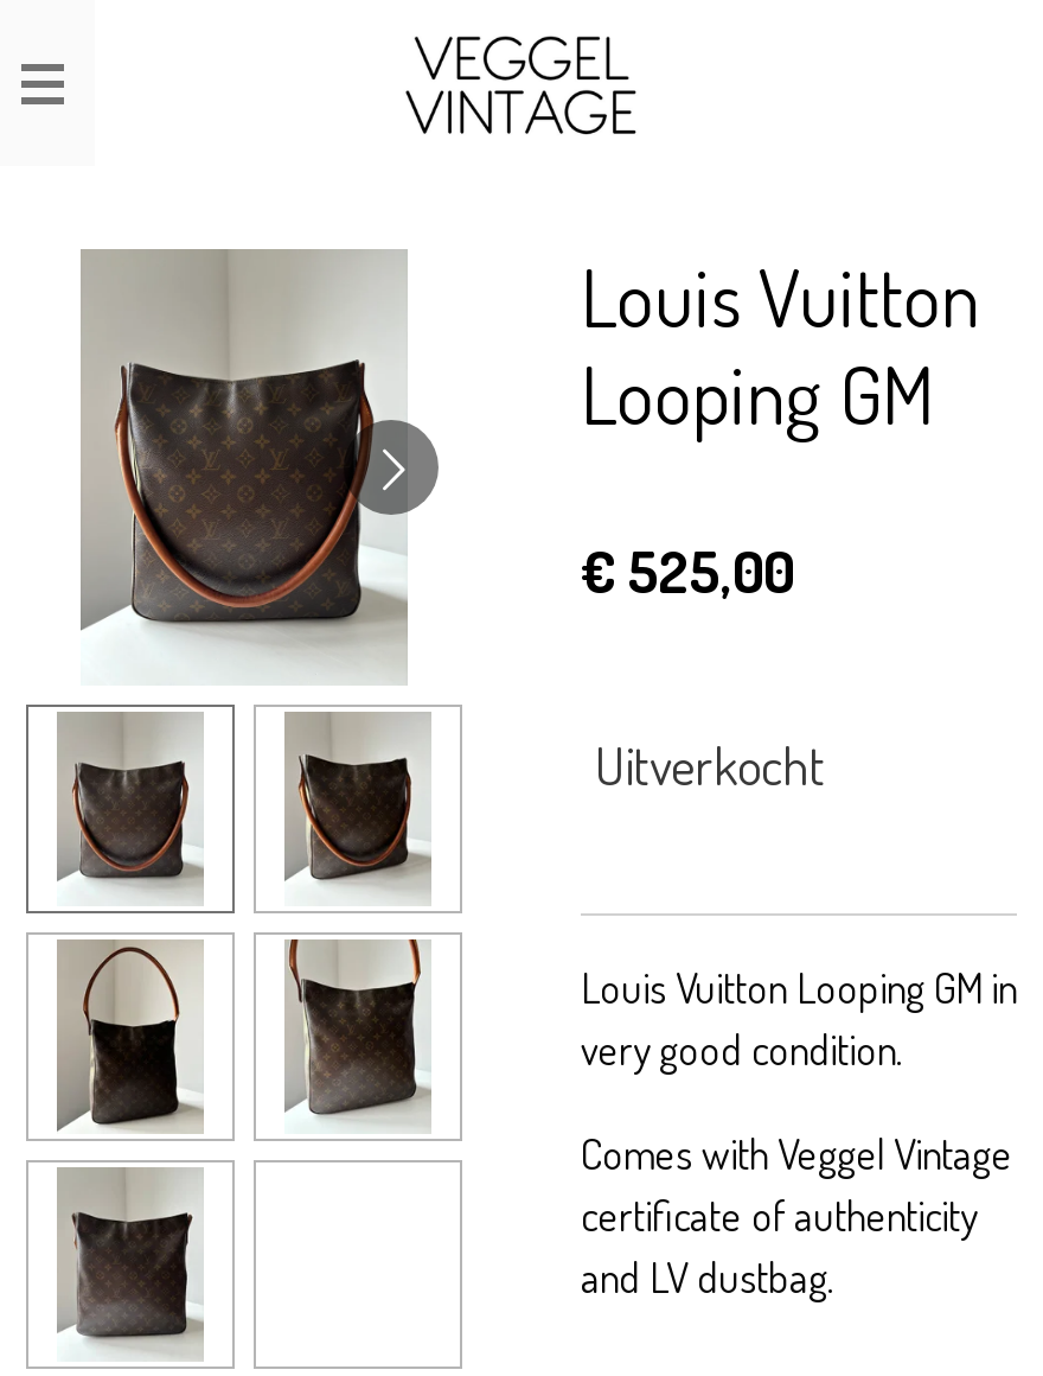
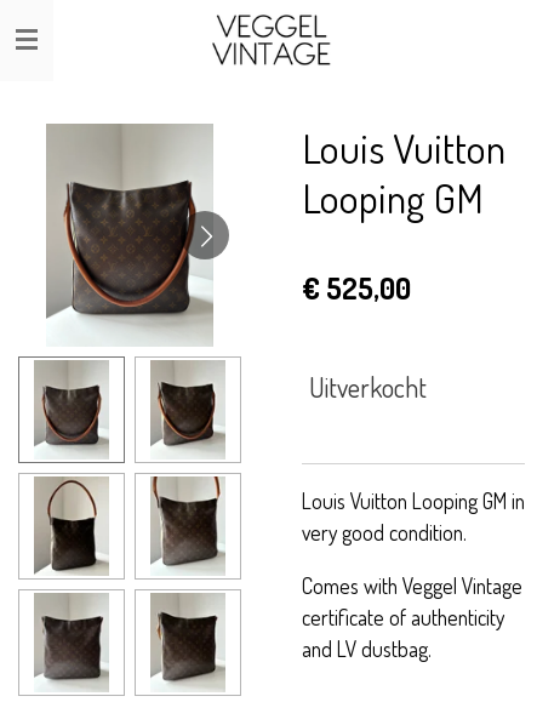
+ [image]
